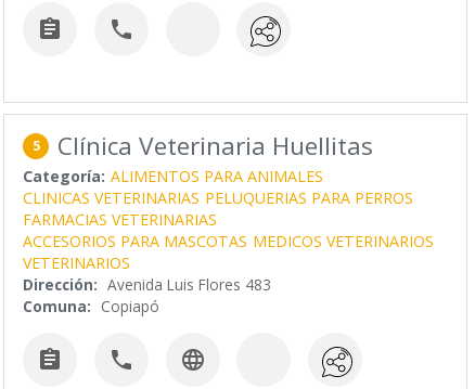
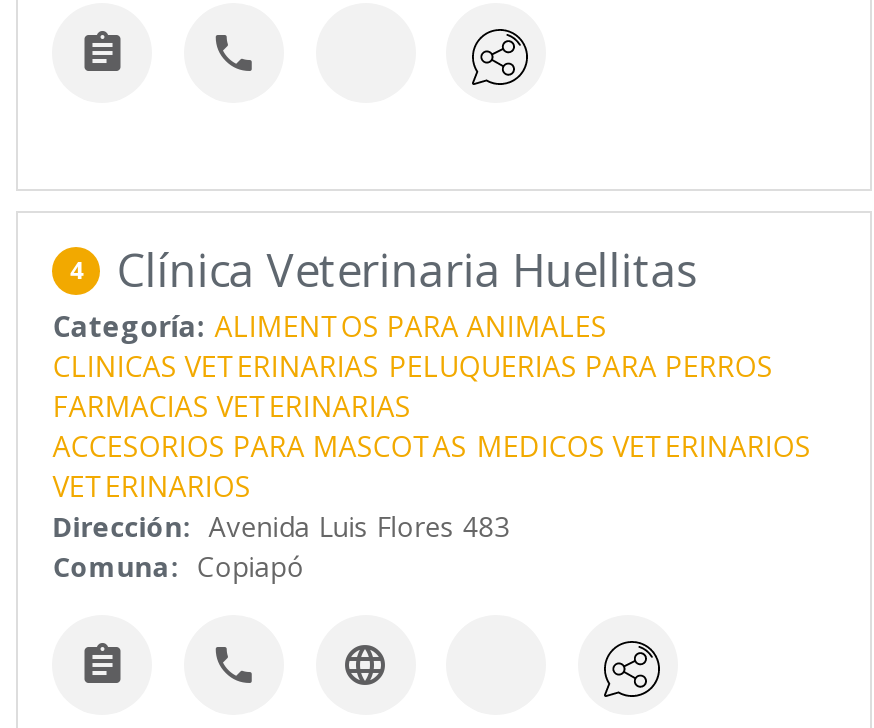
- 5 Clínica Veterinaria Huellitas
+ 4 Clínica Veterinaria Huellitas
